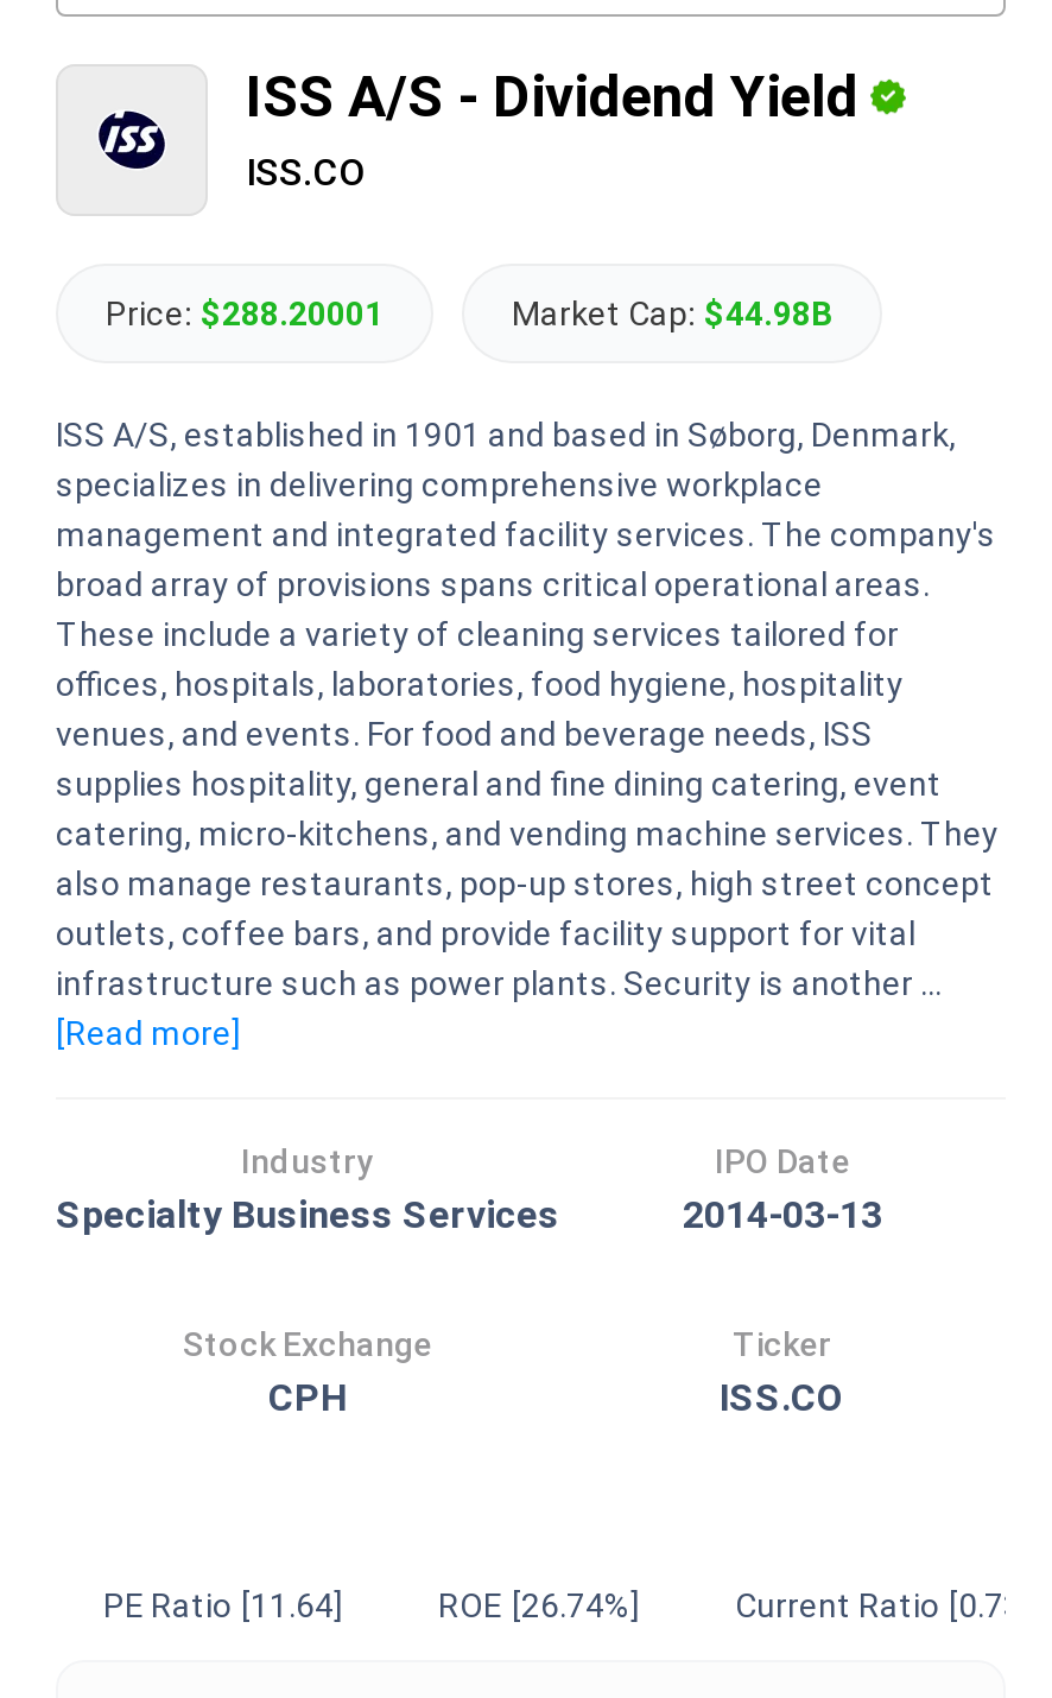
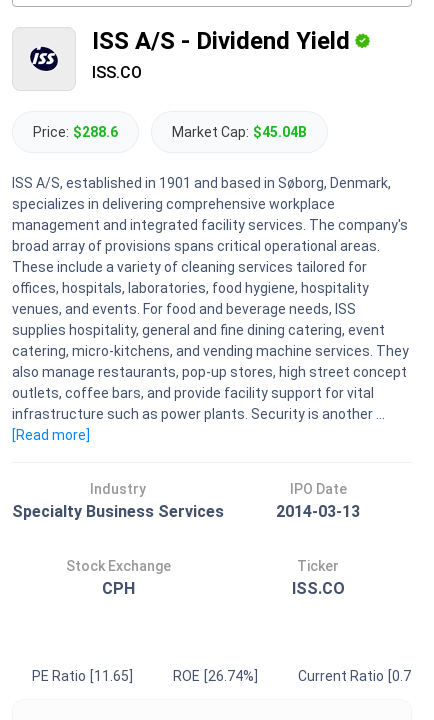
- Price: $288.20001
+ Price: $288.6

- Market Cap: $44.98B
+ Market Cap: $45.04B

- PE Ratio [11.64]
+ PE Ratio [11.65]
